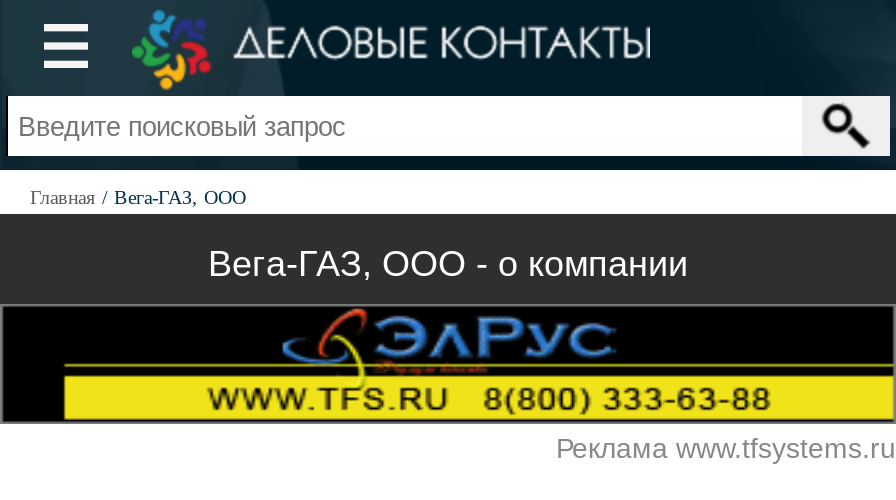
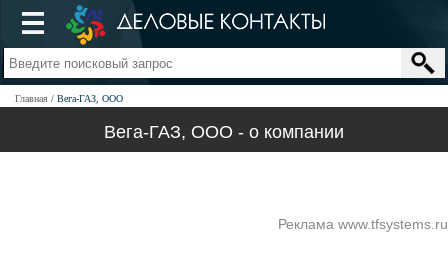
- [image]
